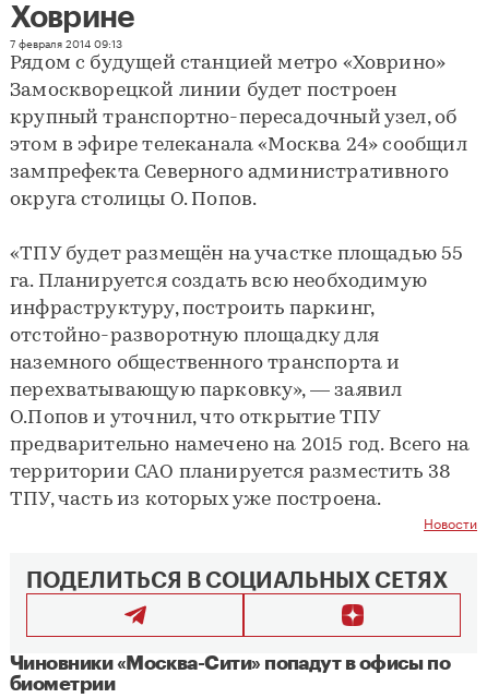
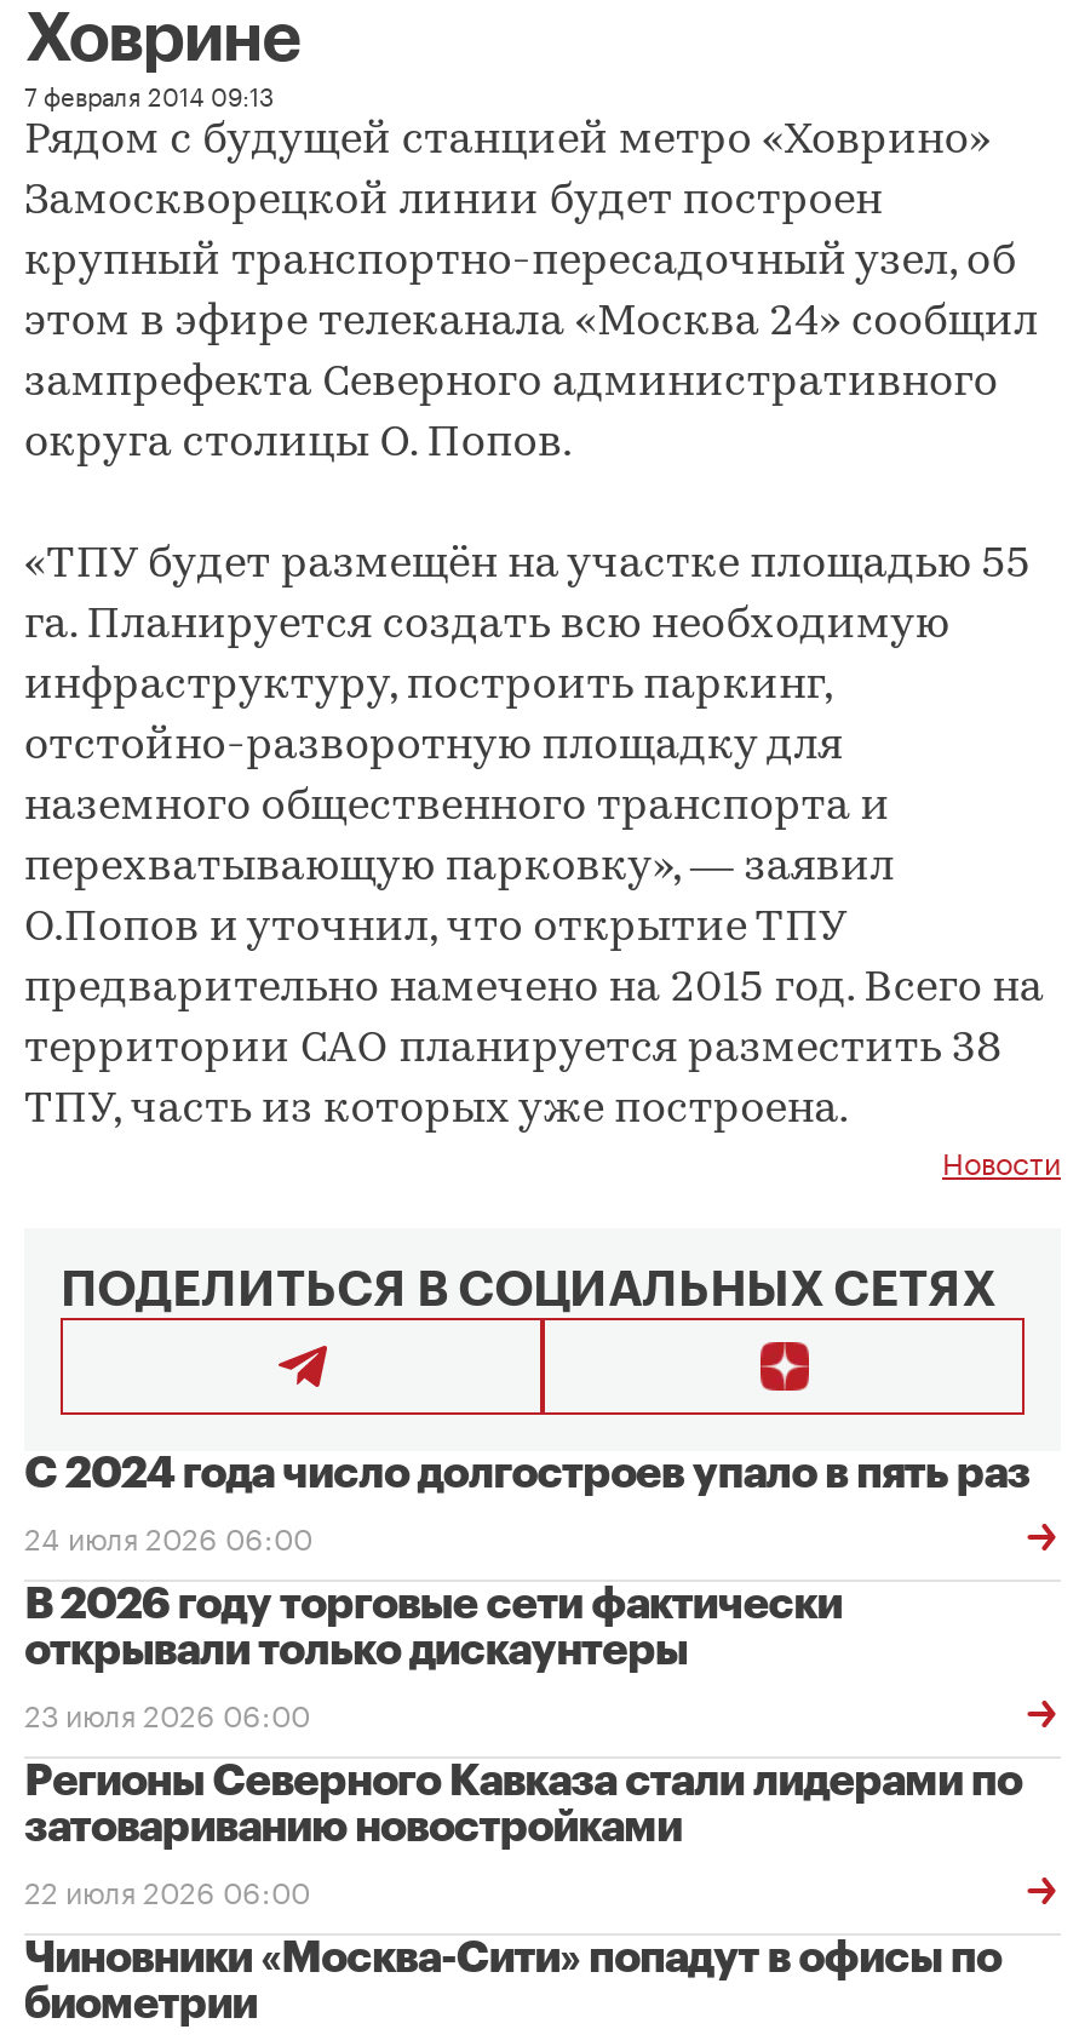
+ С 2024 года число долгостроев упало в пять раз
+ 24 июля 2026 06:00
+ В 2026 году торговые сети фактически
+ открывали только дискаунтеры
+ 23 июля 2026 06:00
+ Регионы Северного Кавказа стали лидерами по
+ затовариванию новостройками
+ 22 июля 2026 06:00
